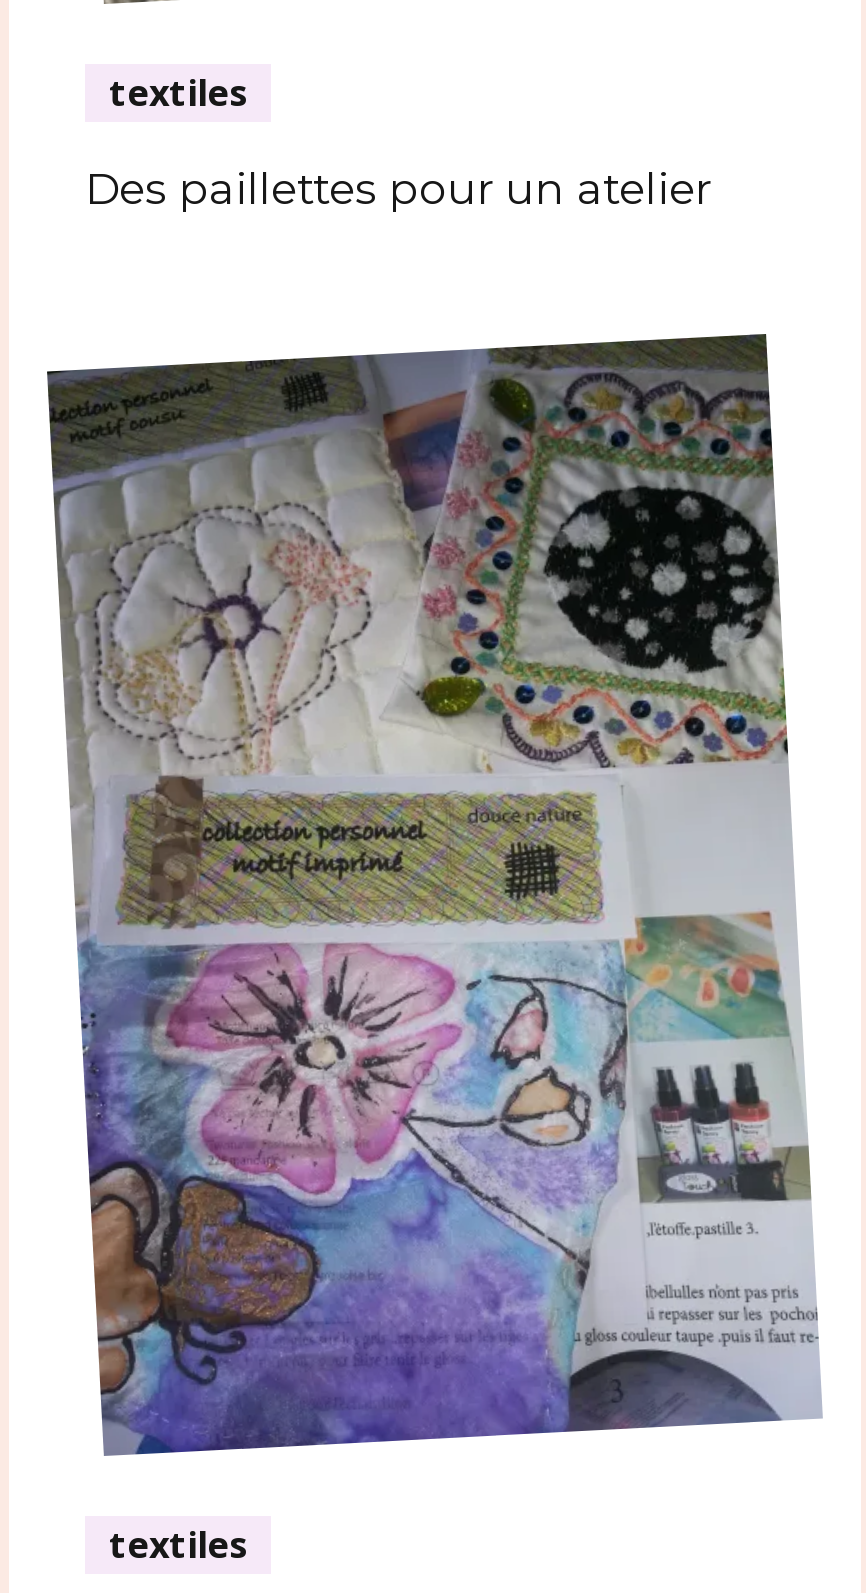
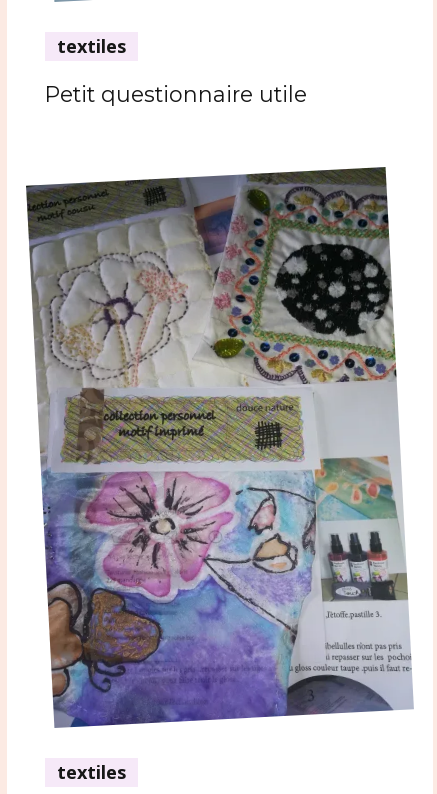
- Des paillettes pour un atelier
+ Petit questionnaire utile
